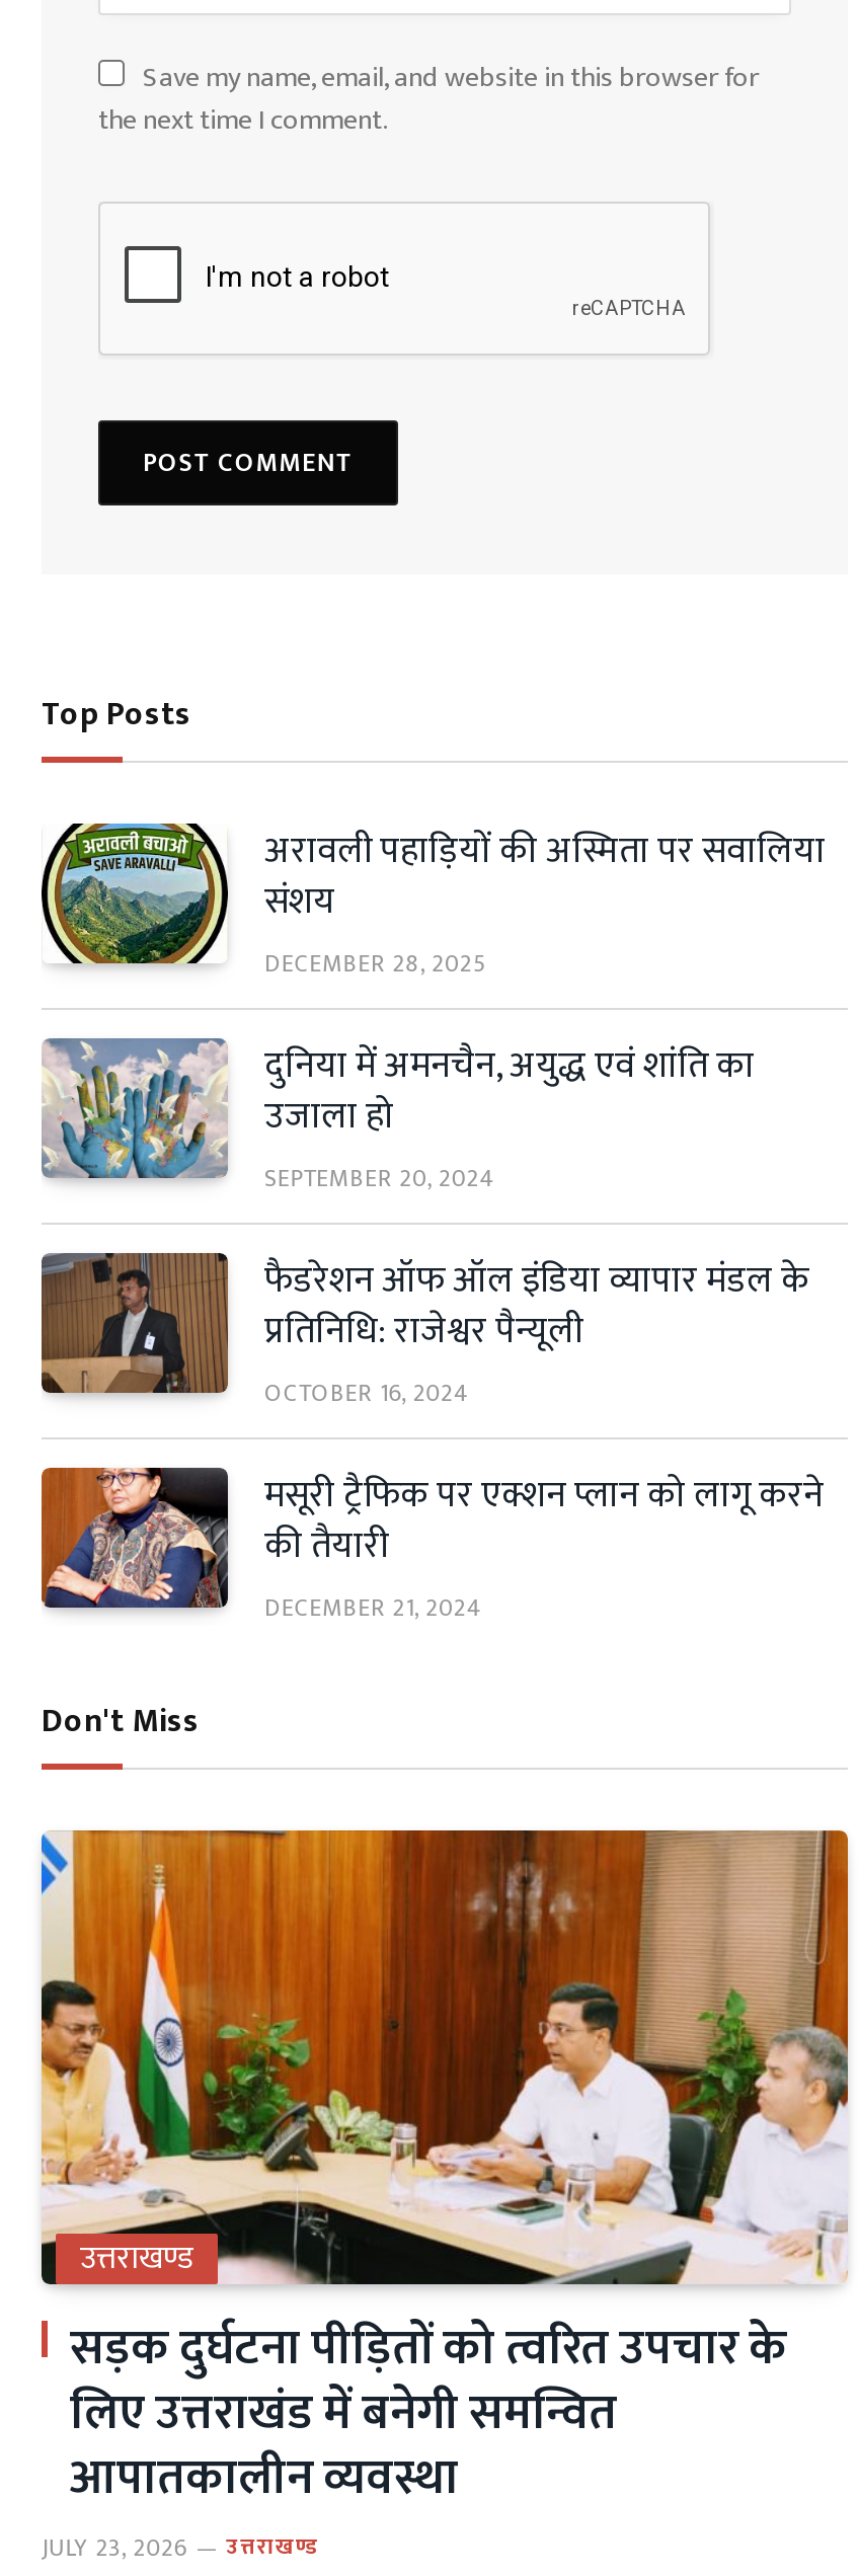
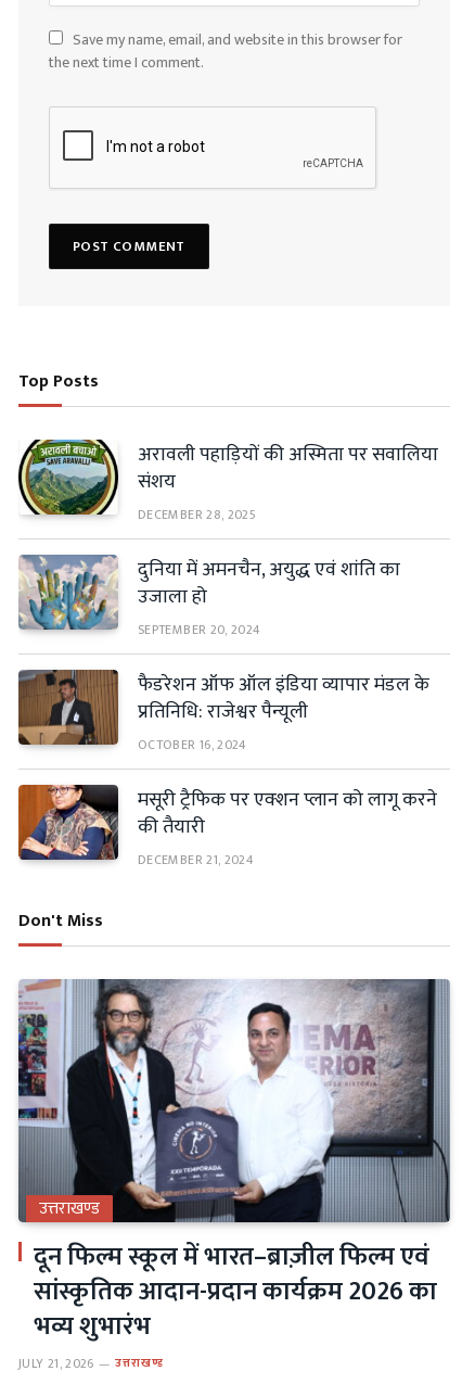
- [image]
- सड़क दुर्घटना पीड़ितों को त्वरित उपचार के
- लिए उत्तराखंड में बनेगी समन्वित
- आपातकालीन व्यवस्था
- JULY 23, 2026
+ [image]
+ दून फिल्म स्कूल में भारत–ब्राज़ील फिल्म एवं
+ सांस्कृतिक आदान-प्रदान कार्यक्रम 2026 का
+ भव्य शुभारंभ
+ JULY 21, 2026
